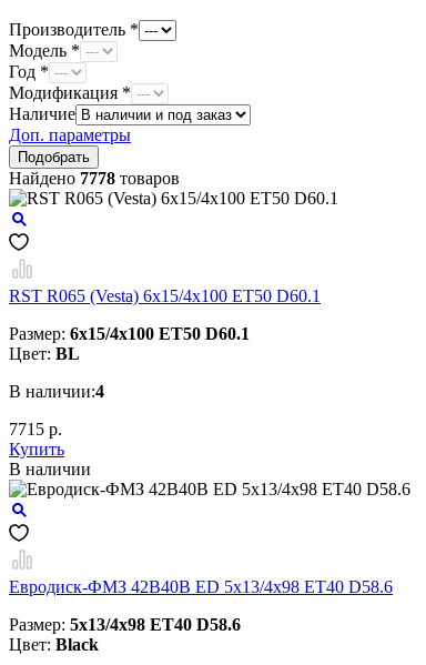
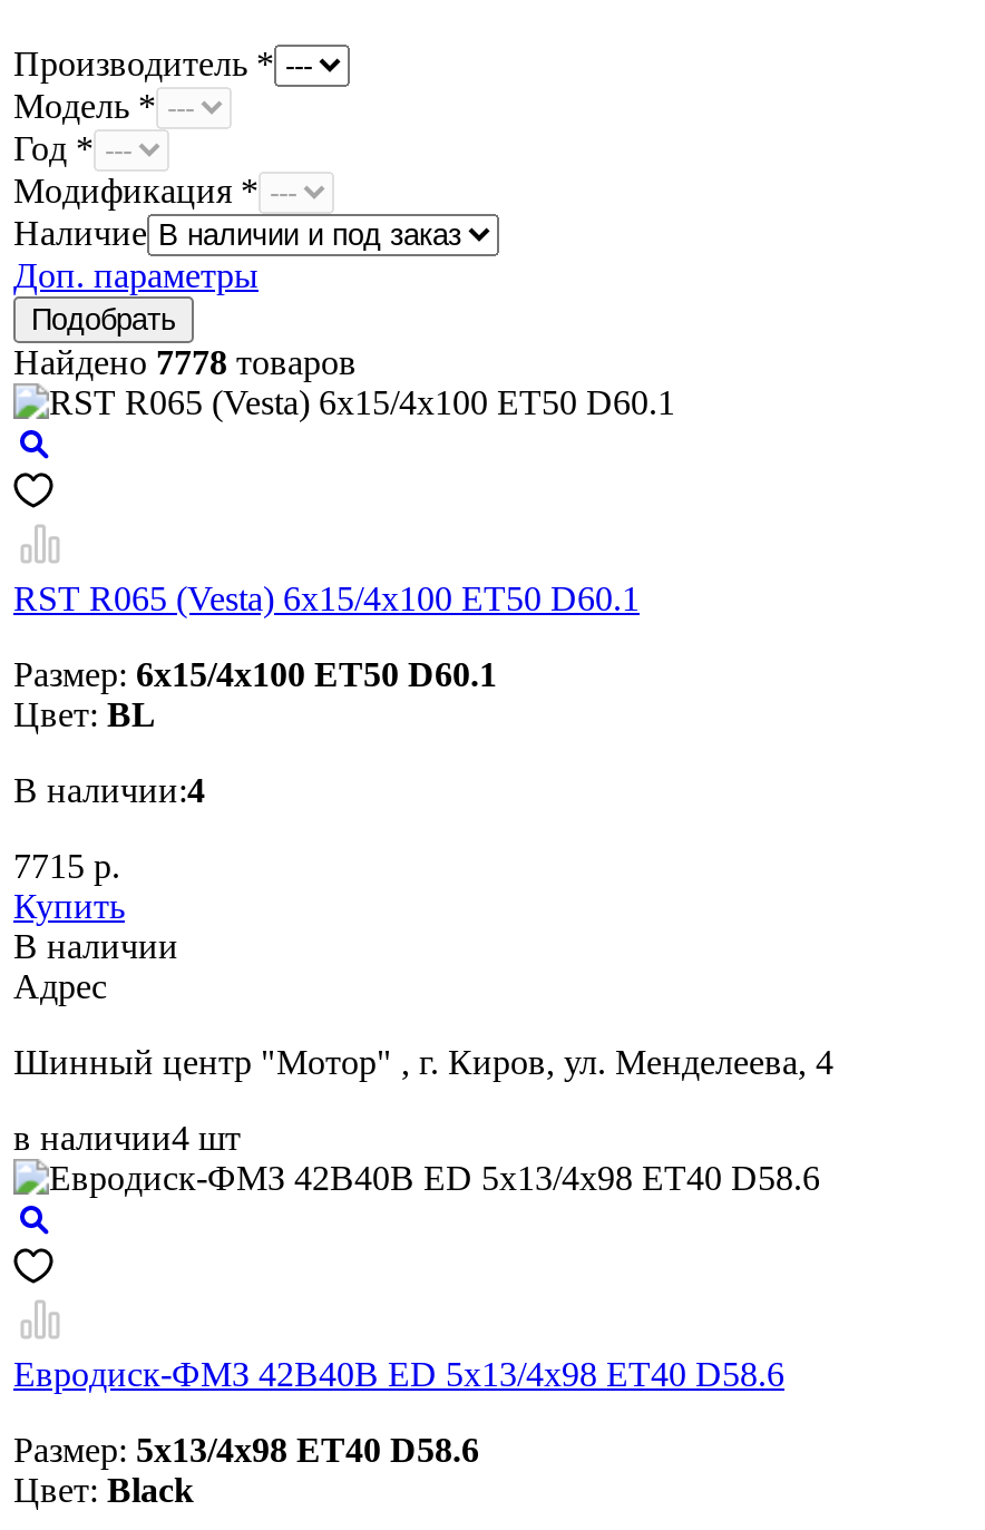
+ Aдрес
+ Шинный центр "Мотор" , г. Киров, ул. Менделеева, 4
+ в наличии4 шт
